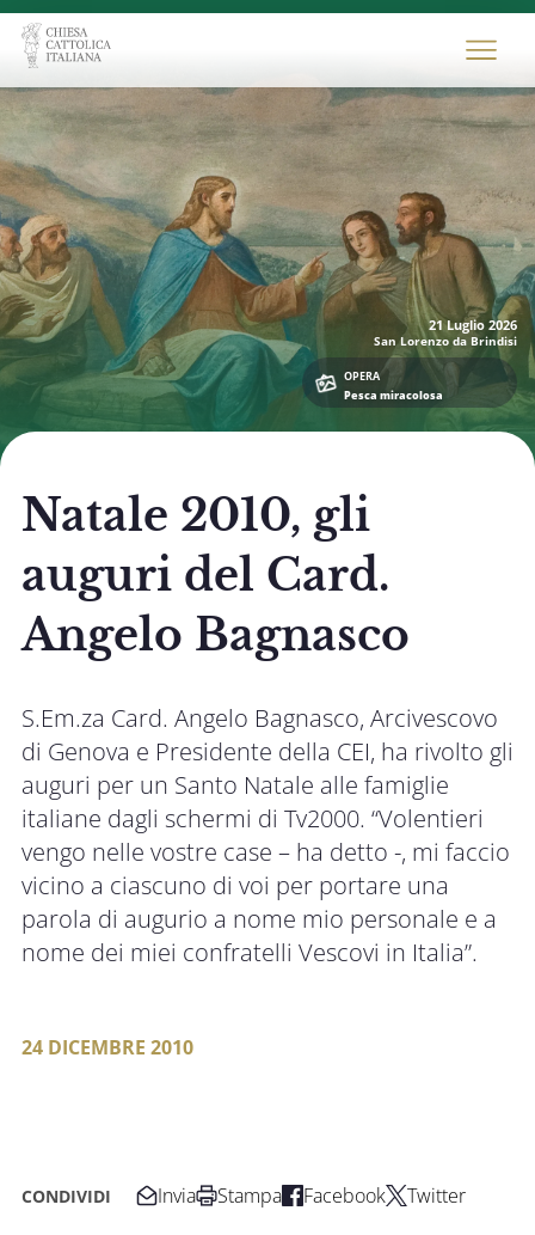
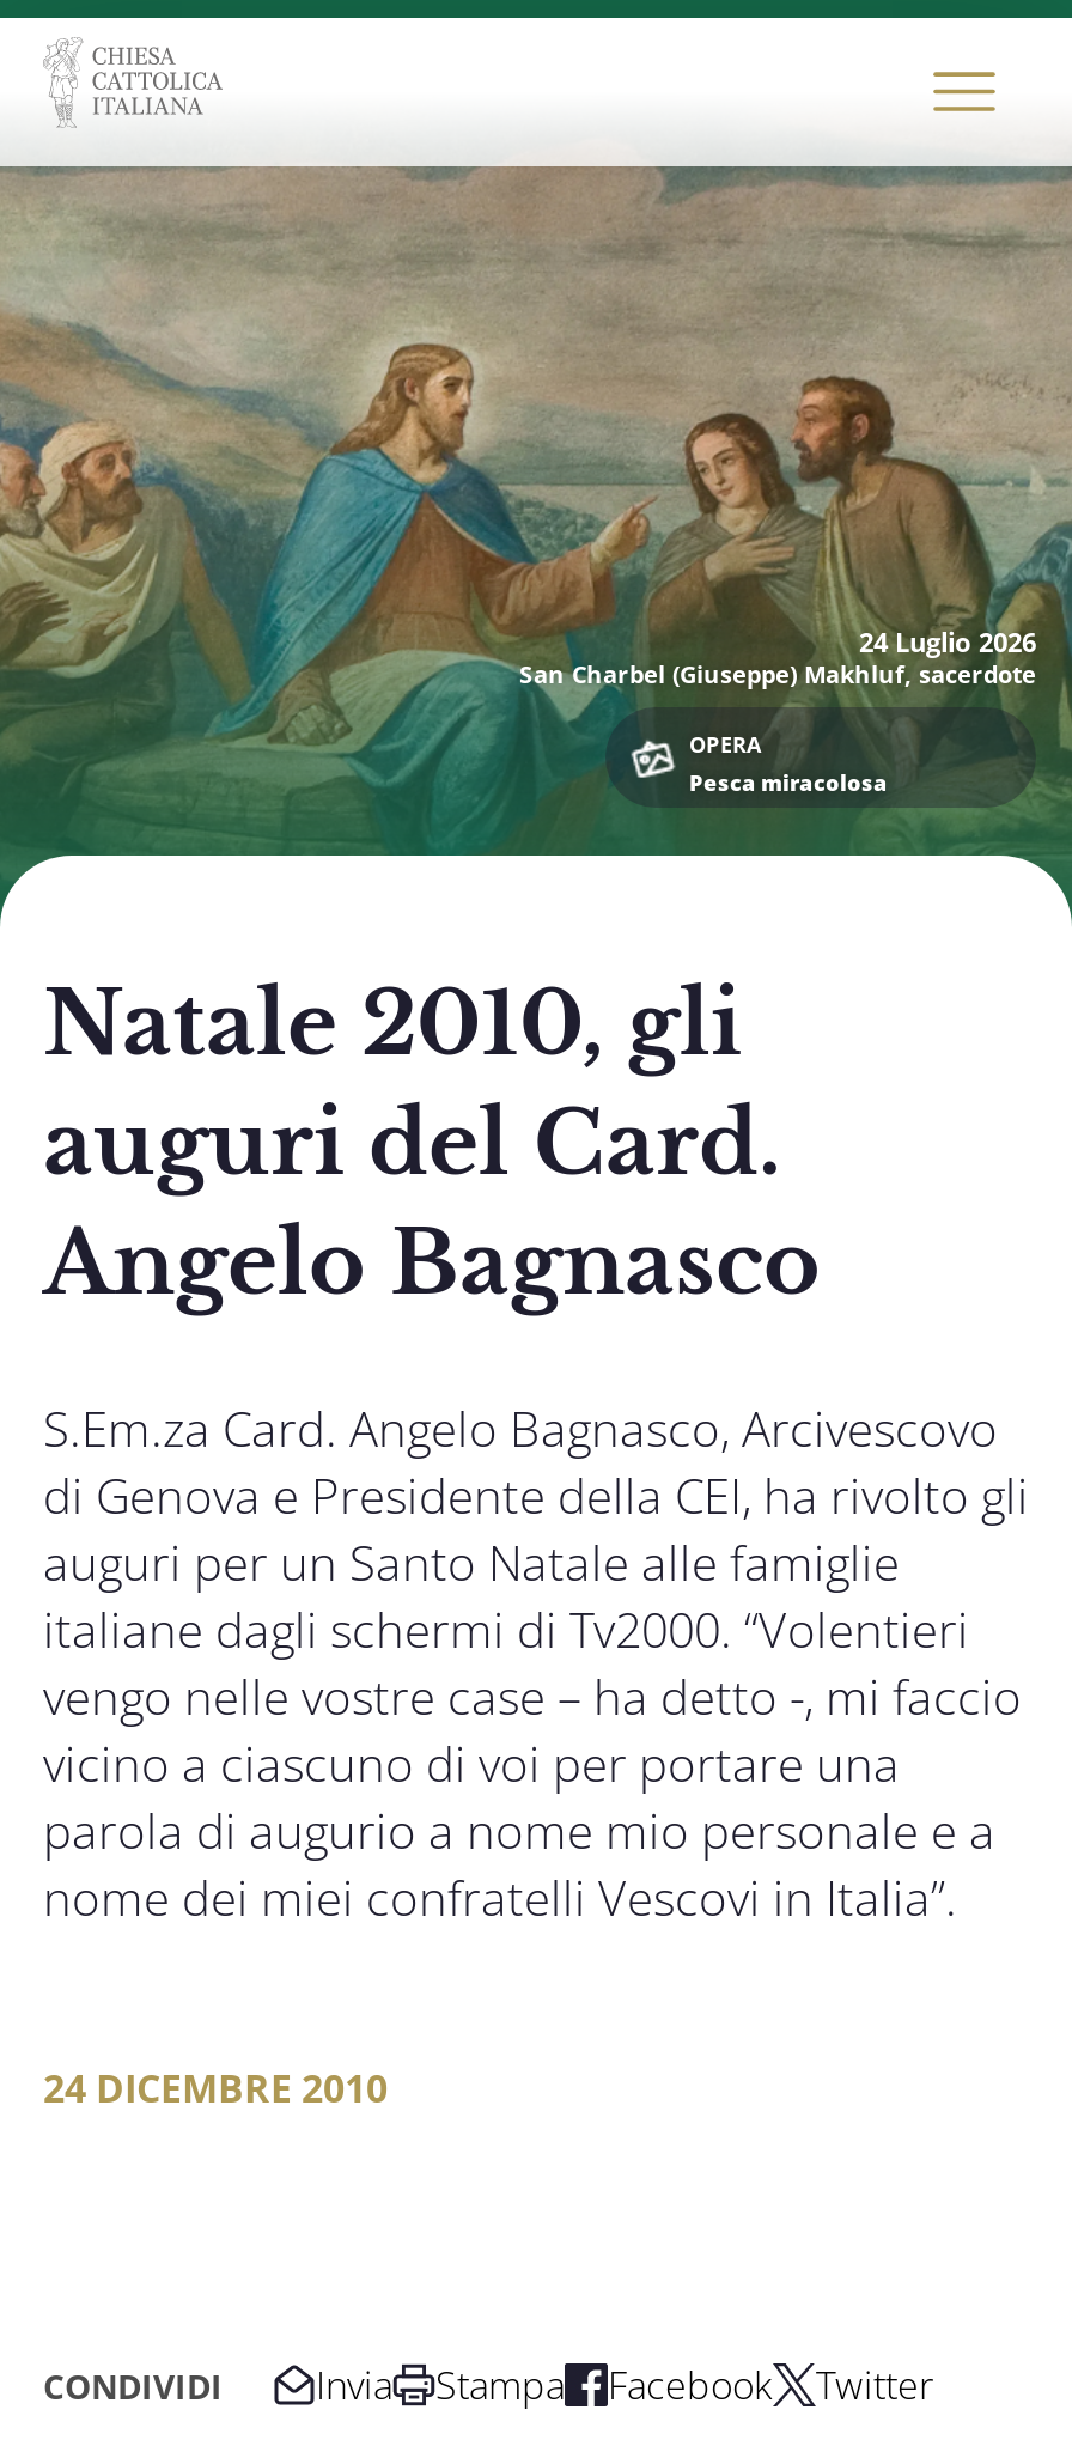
- 21 Luglio 2026
- San Lorenzo da Brindisi
+ 24 Luglio 2026
+ San Charbel (Giuseppe) Makhluf, sacerdote
